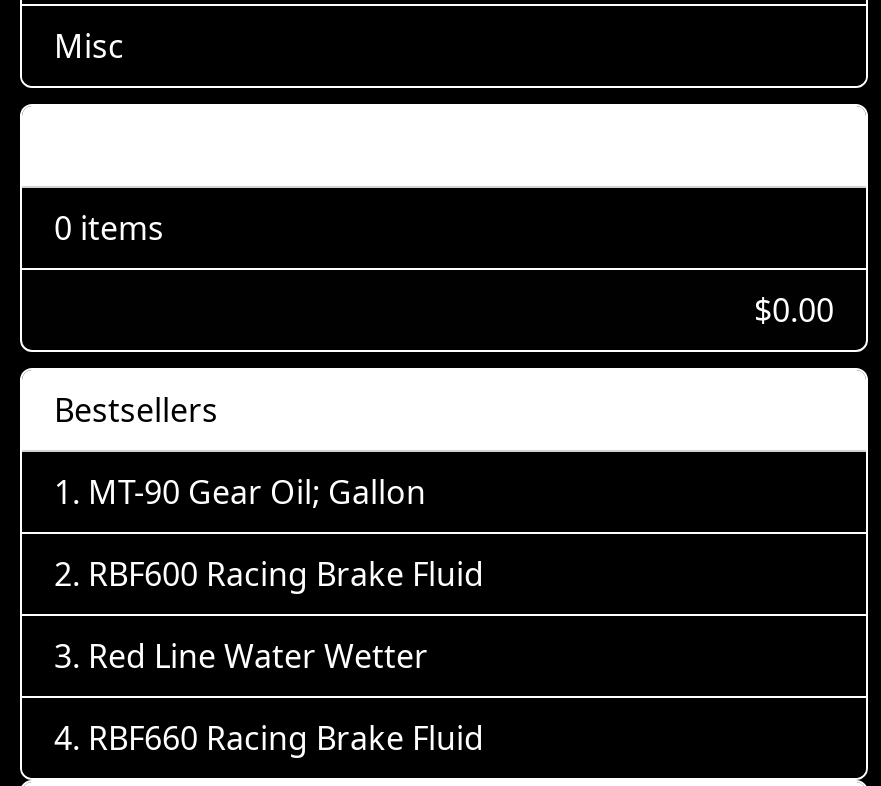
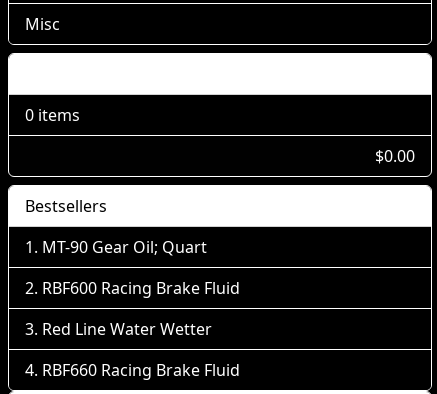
- MT-90 Gear Oil; Gallon
+ MT-90 Gear Oil; Quart
